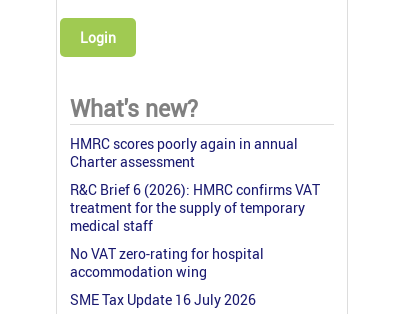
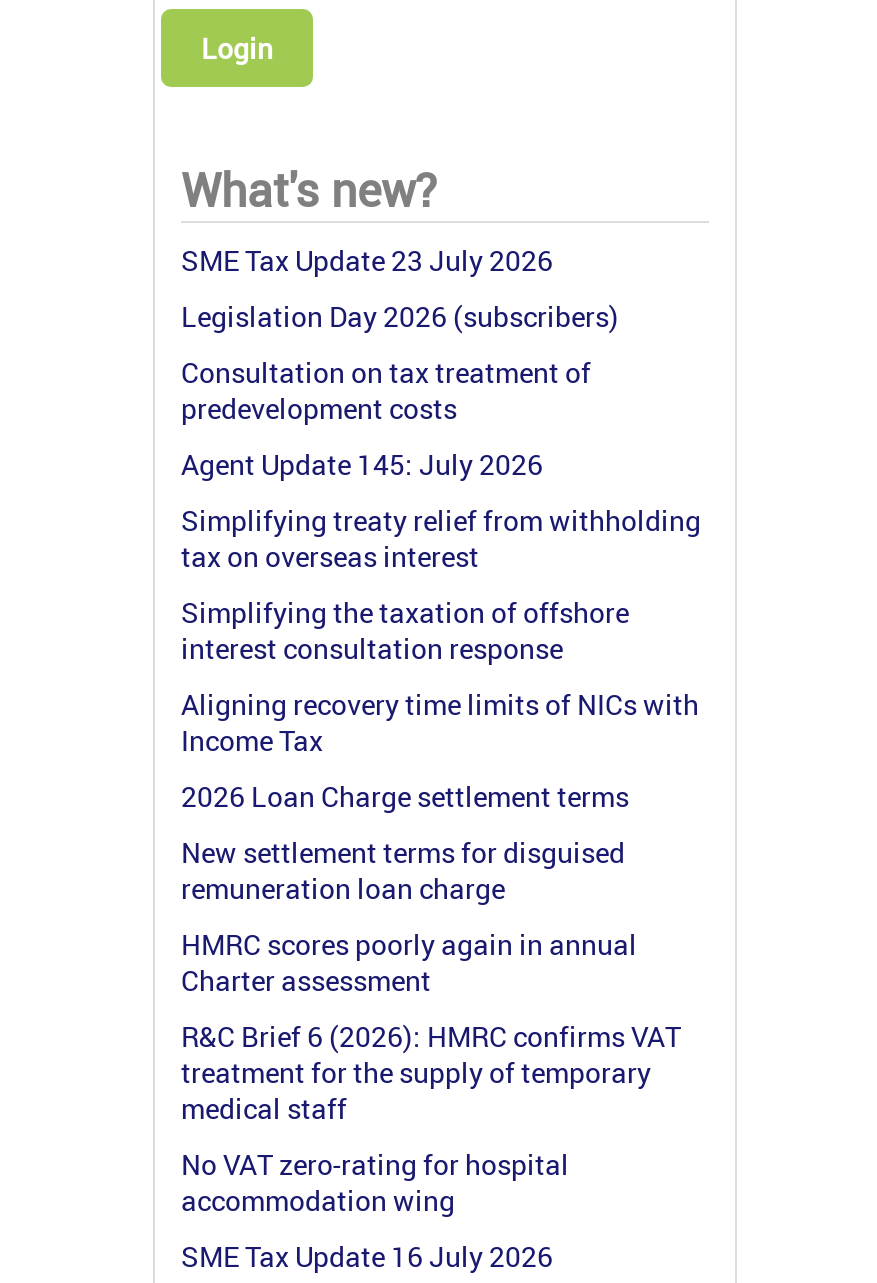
+ SME Tax Update 23 July 2026
+ Legislation Day 2026 (subscribers)
+ Consultation on tax treatment of
+ predevelopment costs
+ Agent Update 145: July 2026
+ Simplifying treaty relief from withholding
+ tax on overseas interest
+ Simplifying the taxation of offshore
+ interest consultation response
+ Aligning recovery time limits of NICs with
+ Income Tax
+ 2026 Loan Charge settlement terms
+ New settlement terms for disguised
+ remuneration loan charge
